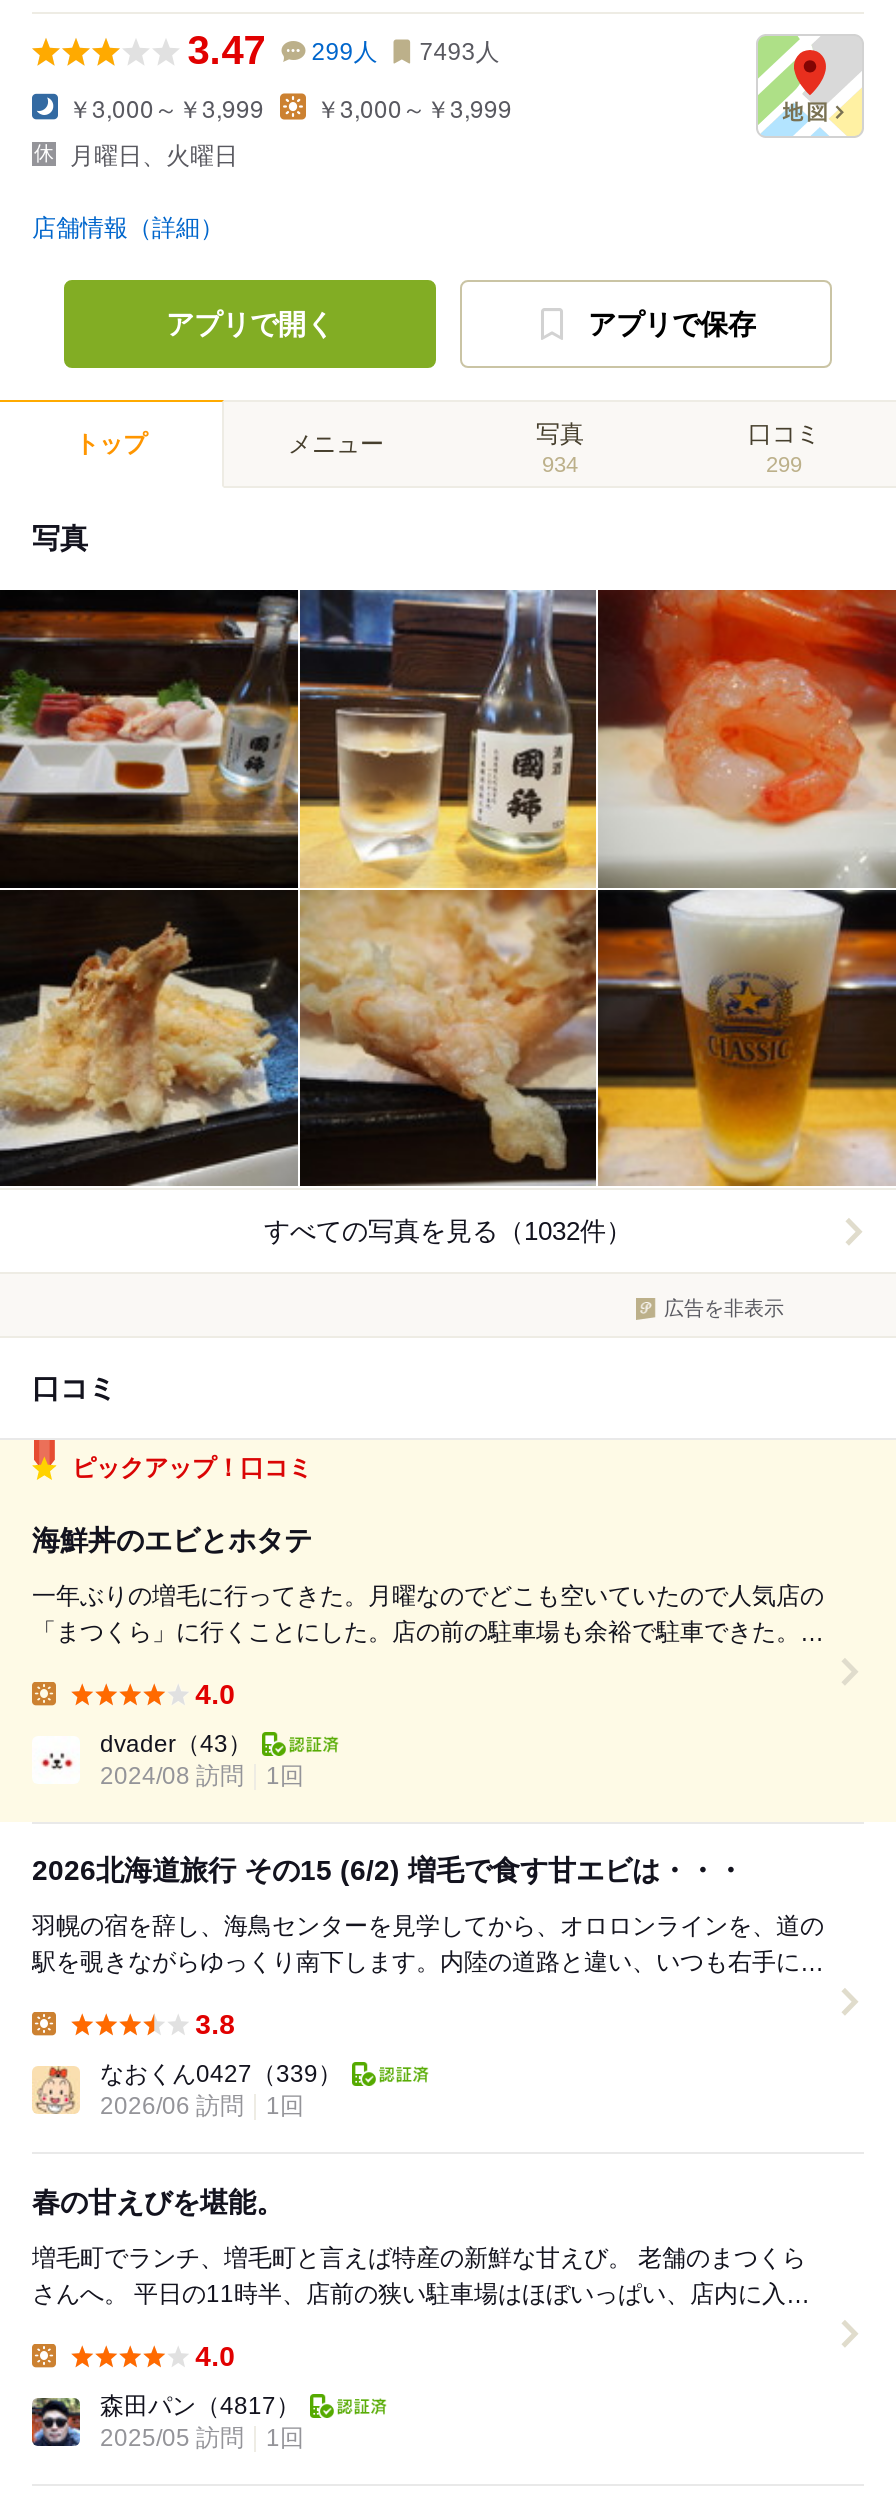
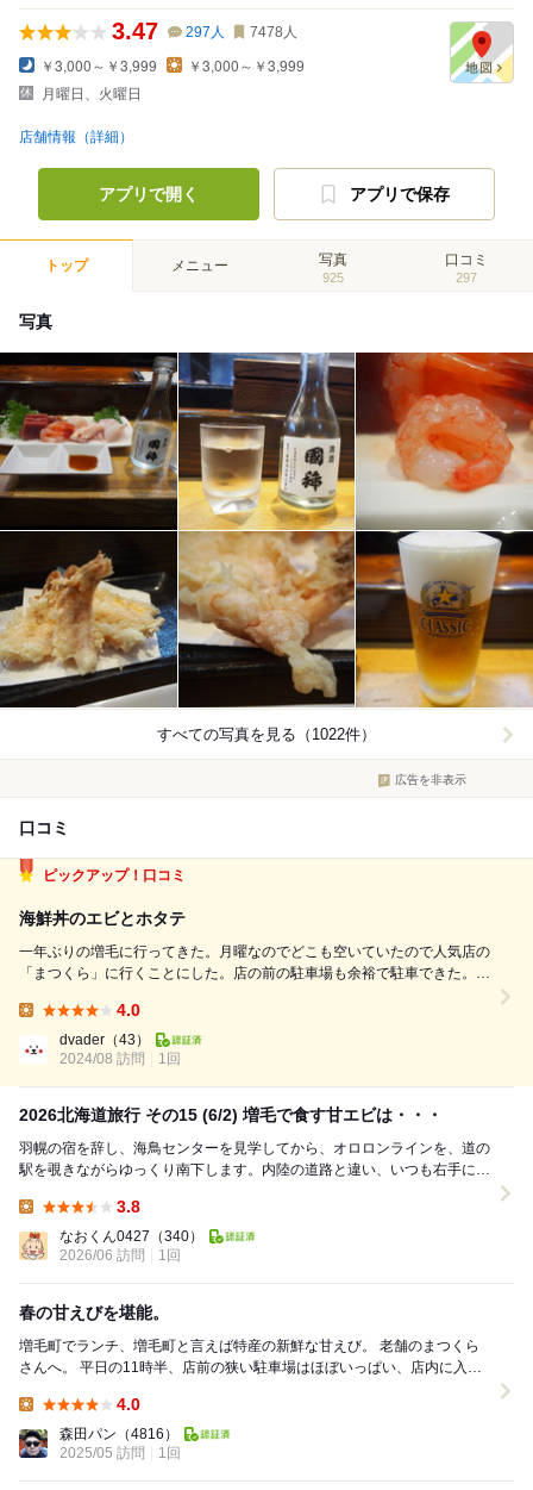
- 299人
+ 297人

- 7493人
+ 7478人

- 934
+ 925

- 299
+ 297

- すべての写真を見る（1032件）
+ すべての写真を見る（1022件）

- なおくん0427（339）
+ なおくん0427（340）

- 森田パン（4817）
+ 森田パン（4816）
